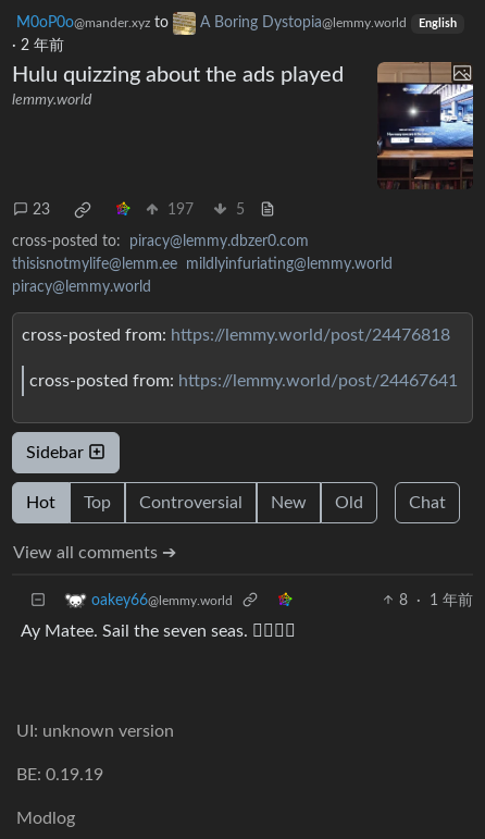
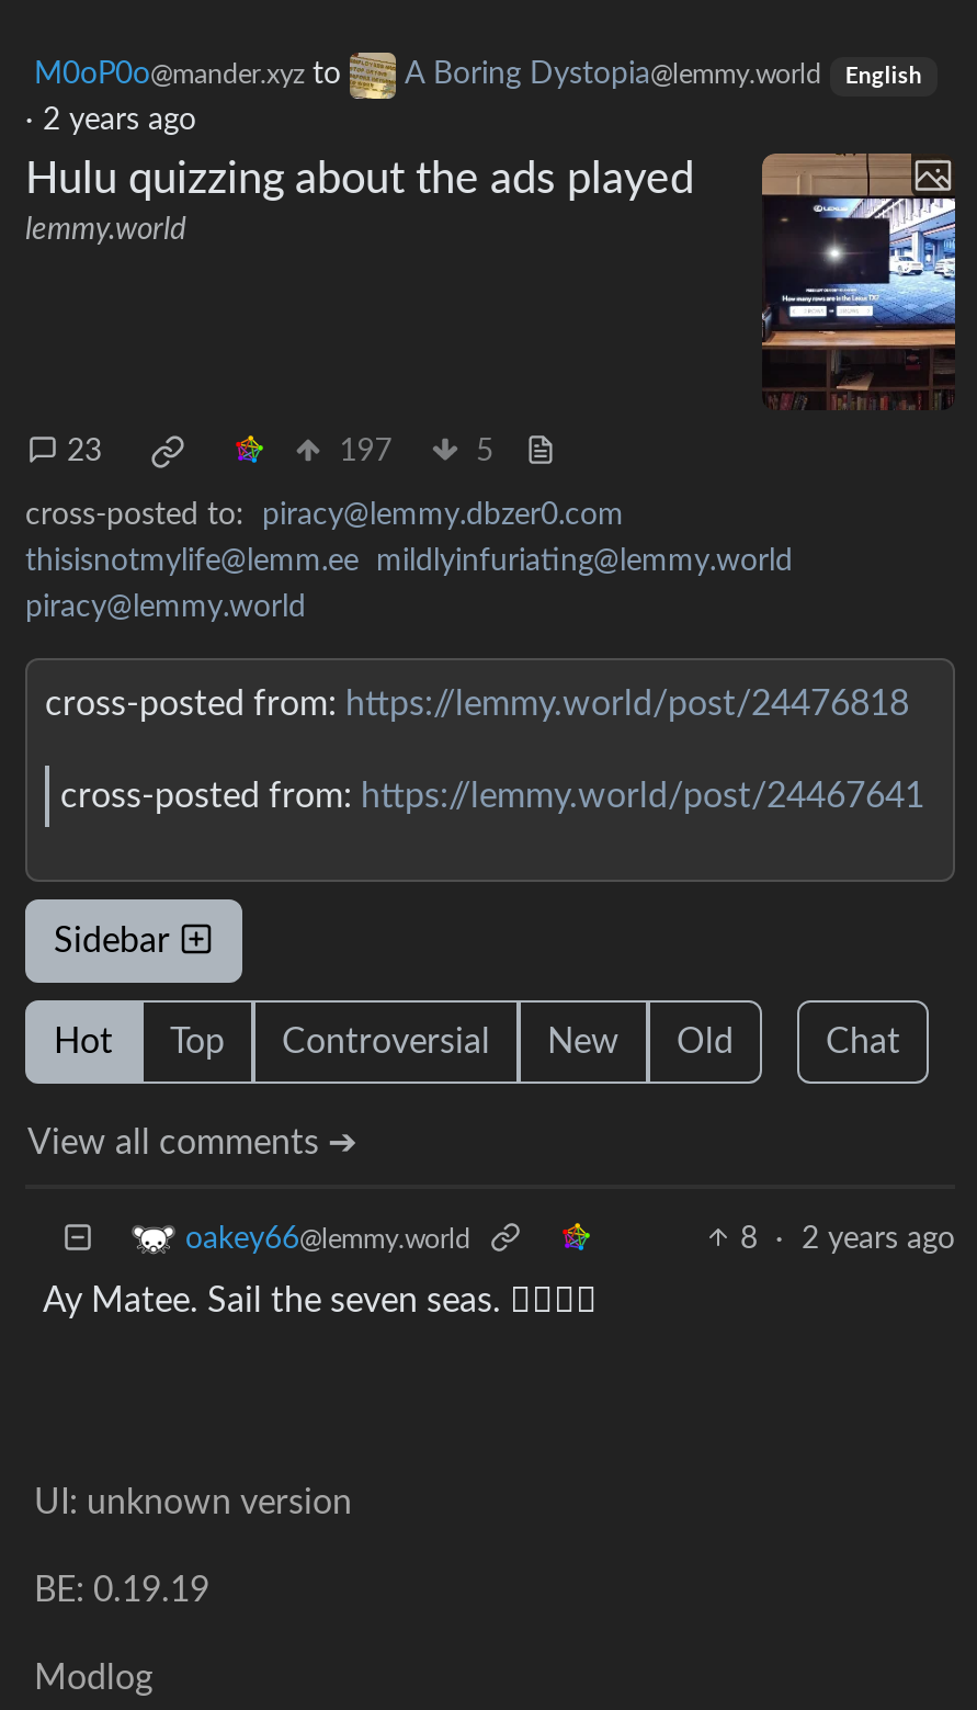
- · 2 年前
+ · 2 years ago

- 8 · 1 年前
+ 8 · 2 years ago
